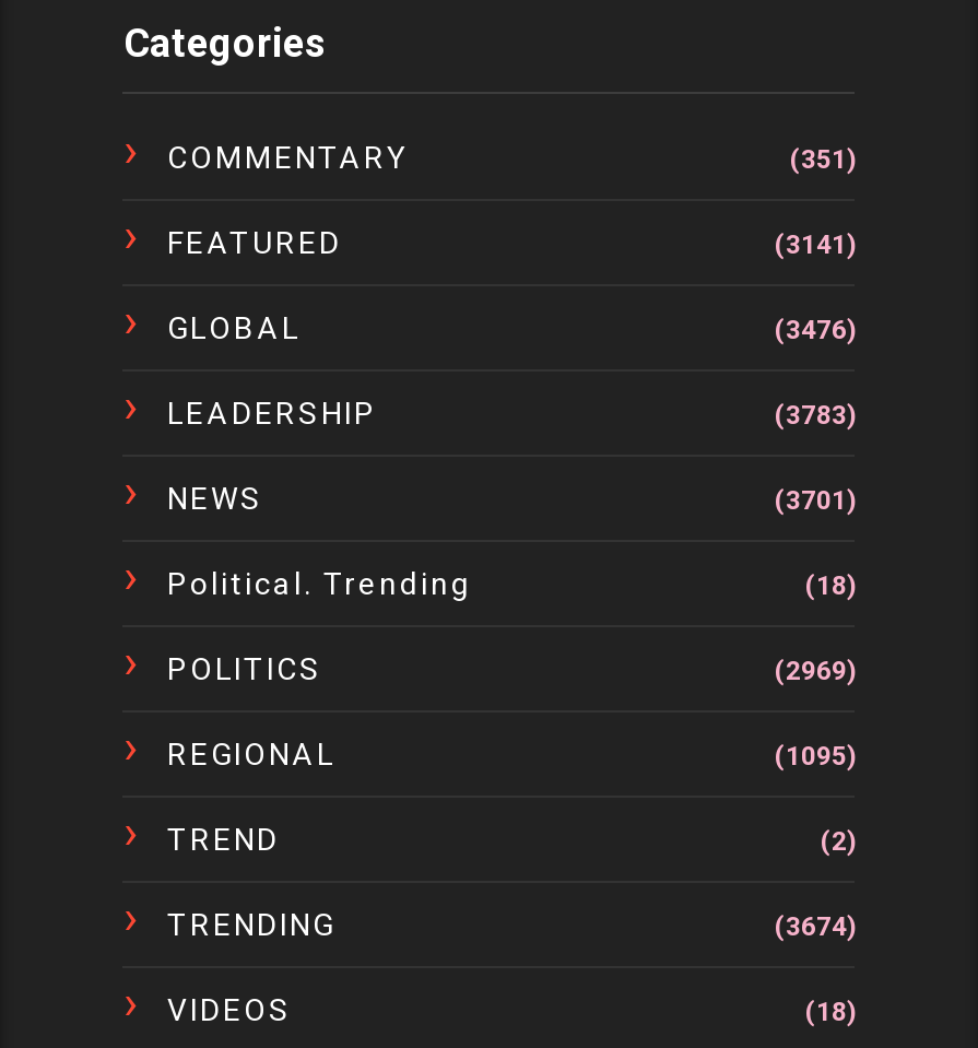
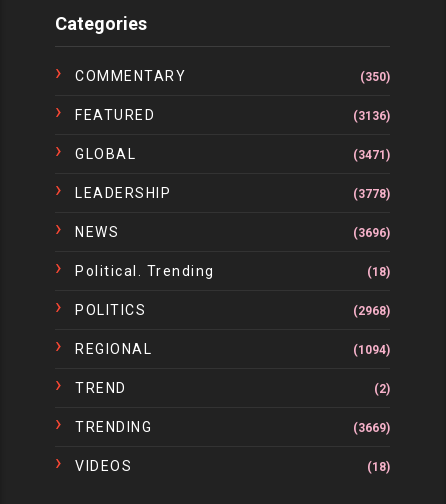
- (351)
+ (350)

- (3141)
+ (3136)

- (3476)
+ (3471)

- (3783)
+ (3778)

- (3701)
+ (3696)

- (2969)
+ (2968)

- (1095)
+ (1094)

- (3674)
+ (3669)
